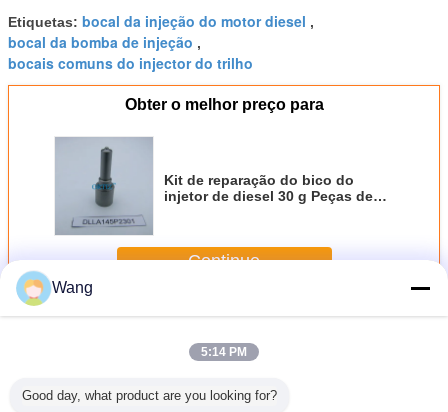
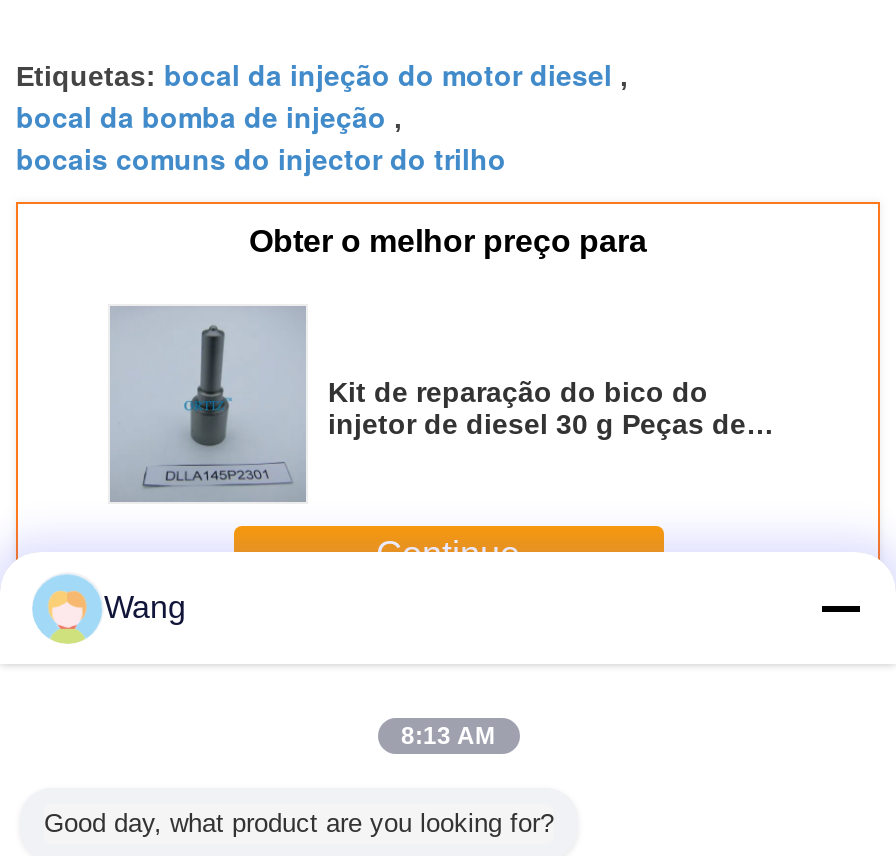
- 5:14 PM
+ 8:13 AM
